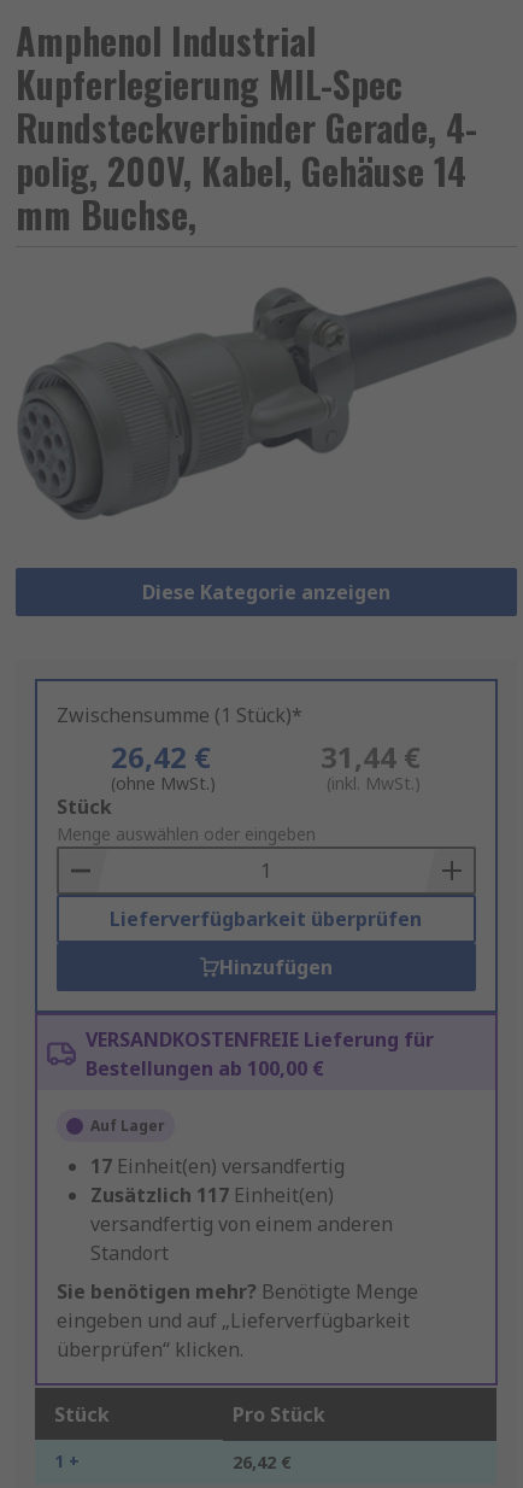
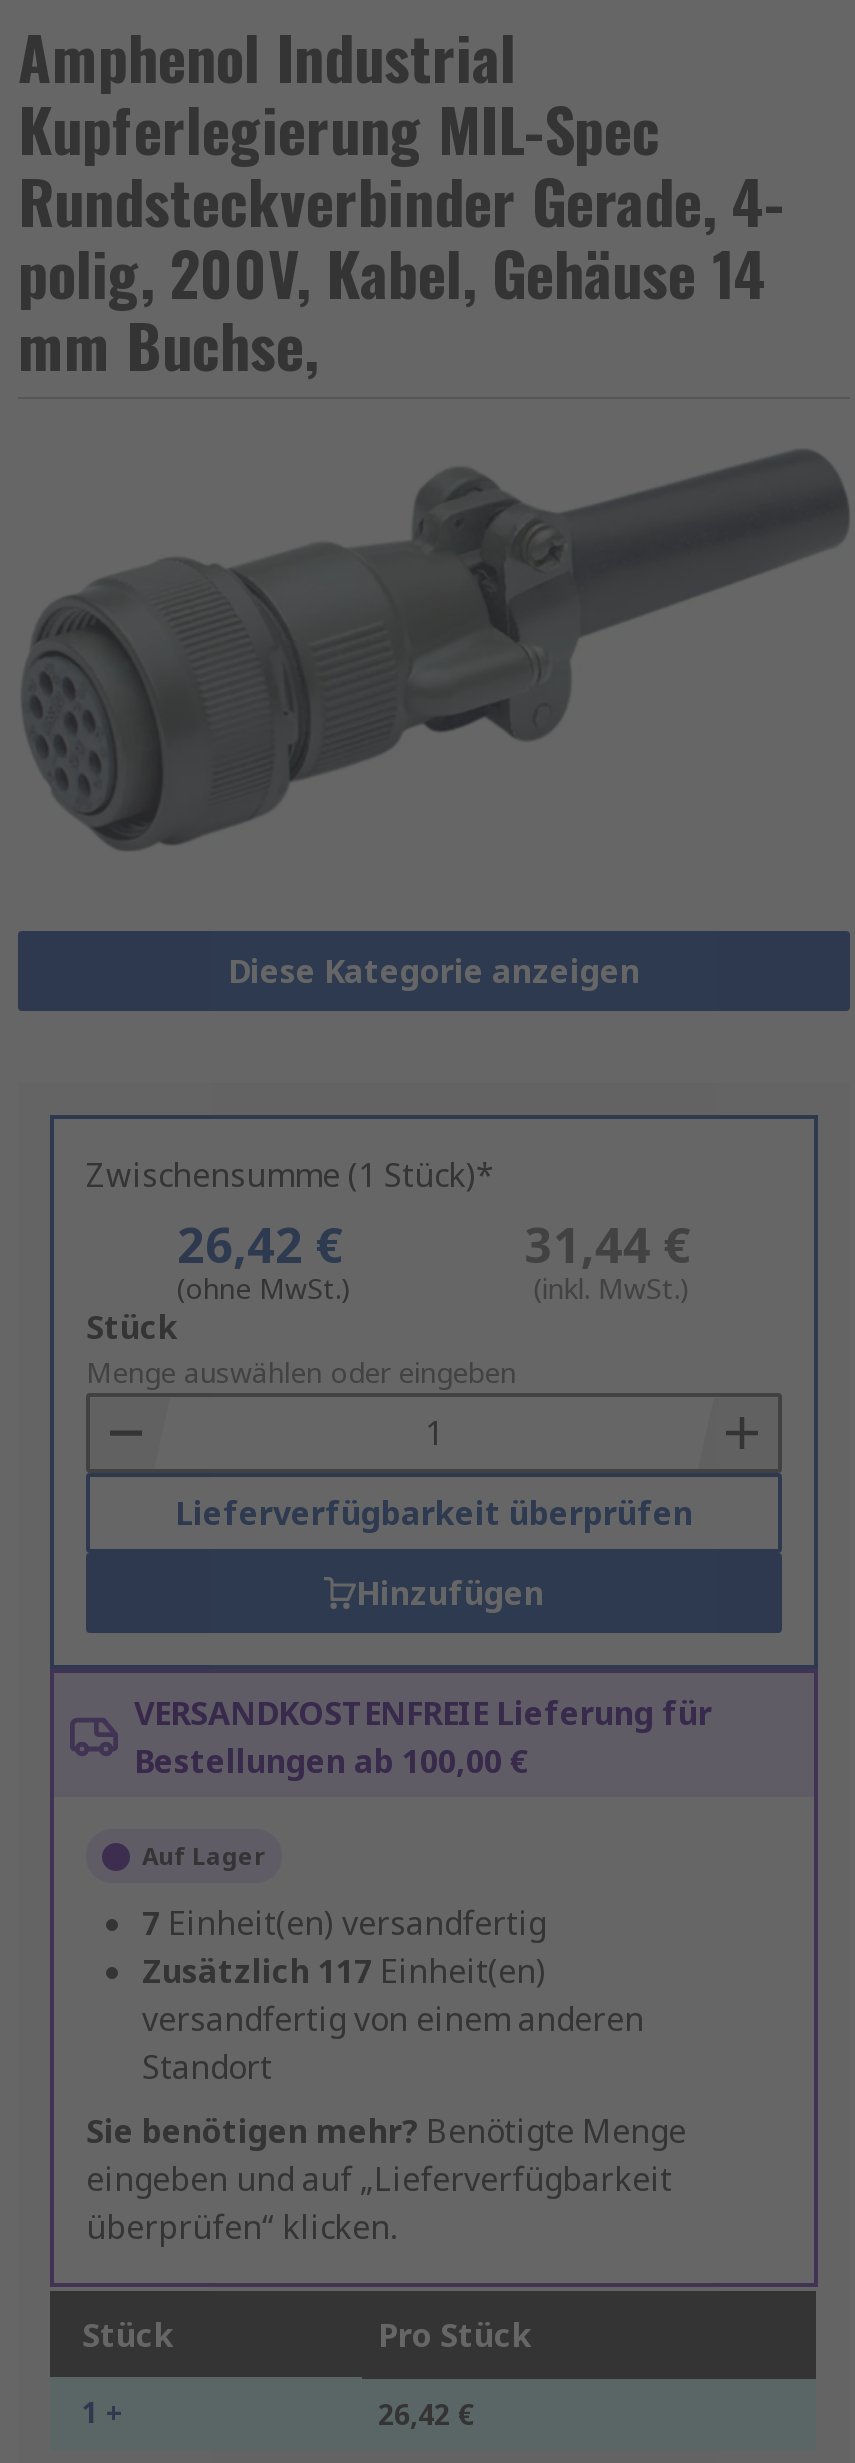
- 17 Einheit(en) versandfertig
+ 7 Einheit(en) versandfertig
